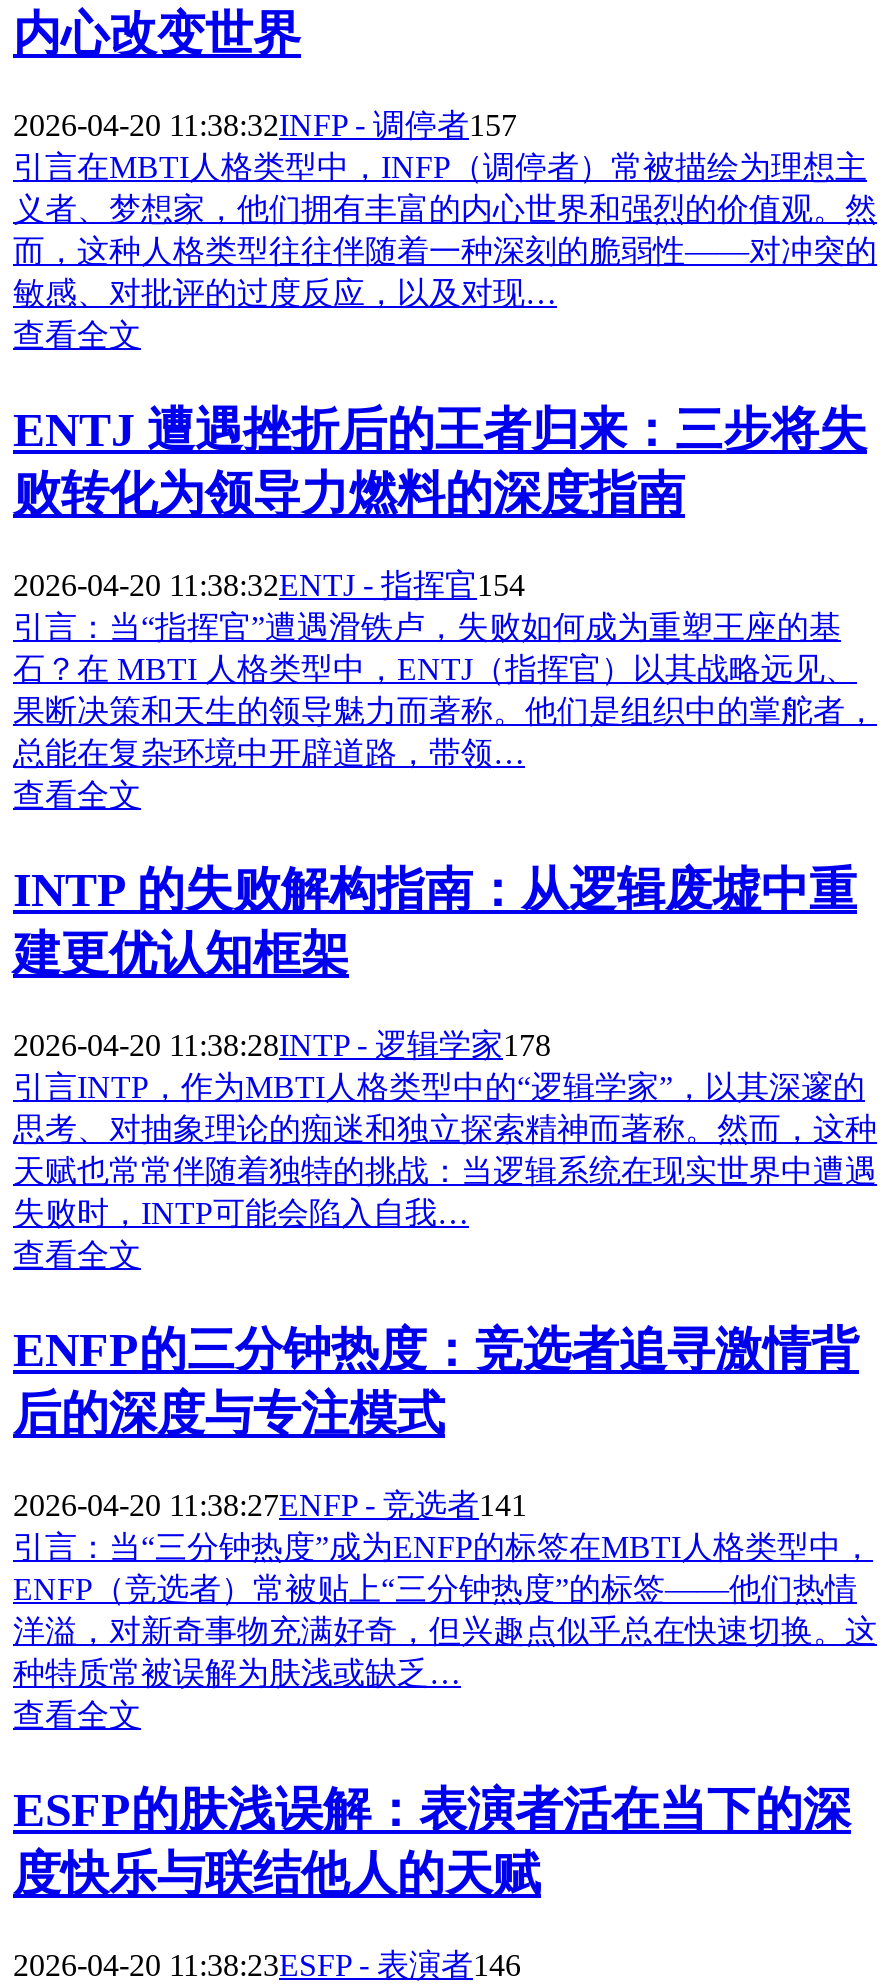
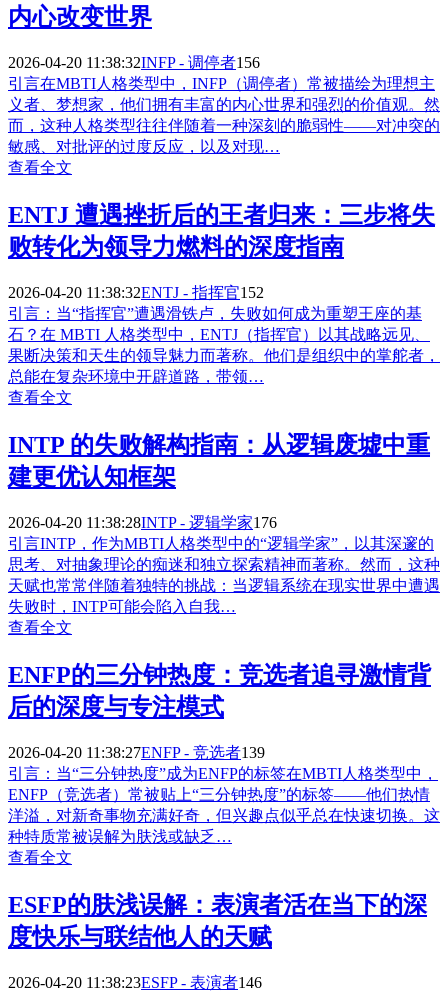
- 2026-04-20 11:38:32INFP - 调停者157
+ 2026-04-20 11:38:32INFP - 调停者156

- 2026-04-20 11:38:32ENTJ - 指挥官154
+ 2026-04-20 11:38:32ENTJ - 指挥官152

- 2026-04-20 11:38:28INTP - 逻辑学家178
+ 2026-04-20 11:38:28INTP - 逻辑学家176

- 2026-04-20 11:38:27ENFP - 竞选者141
+ 2026-04-20 11:38:27ENFP - 竞选者139
